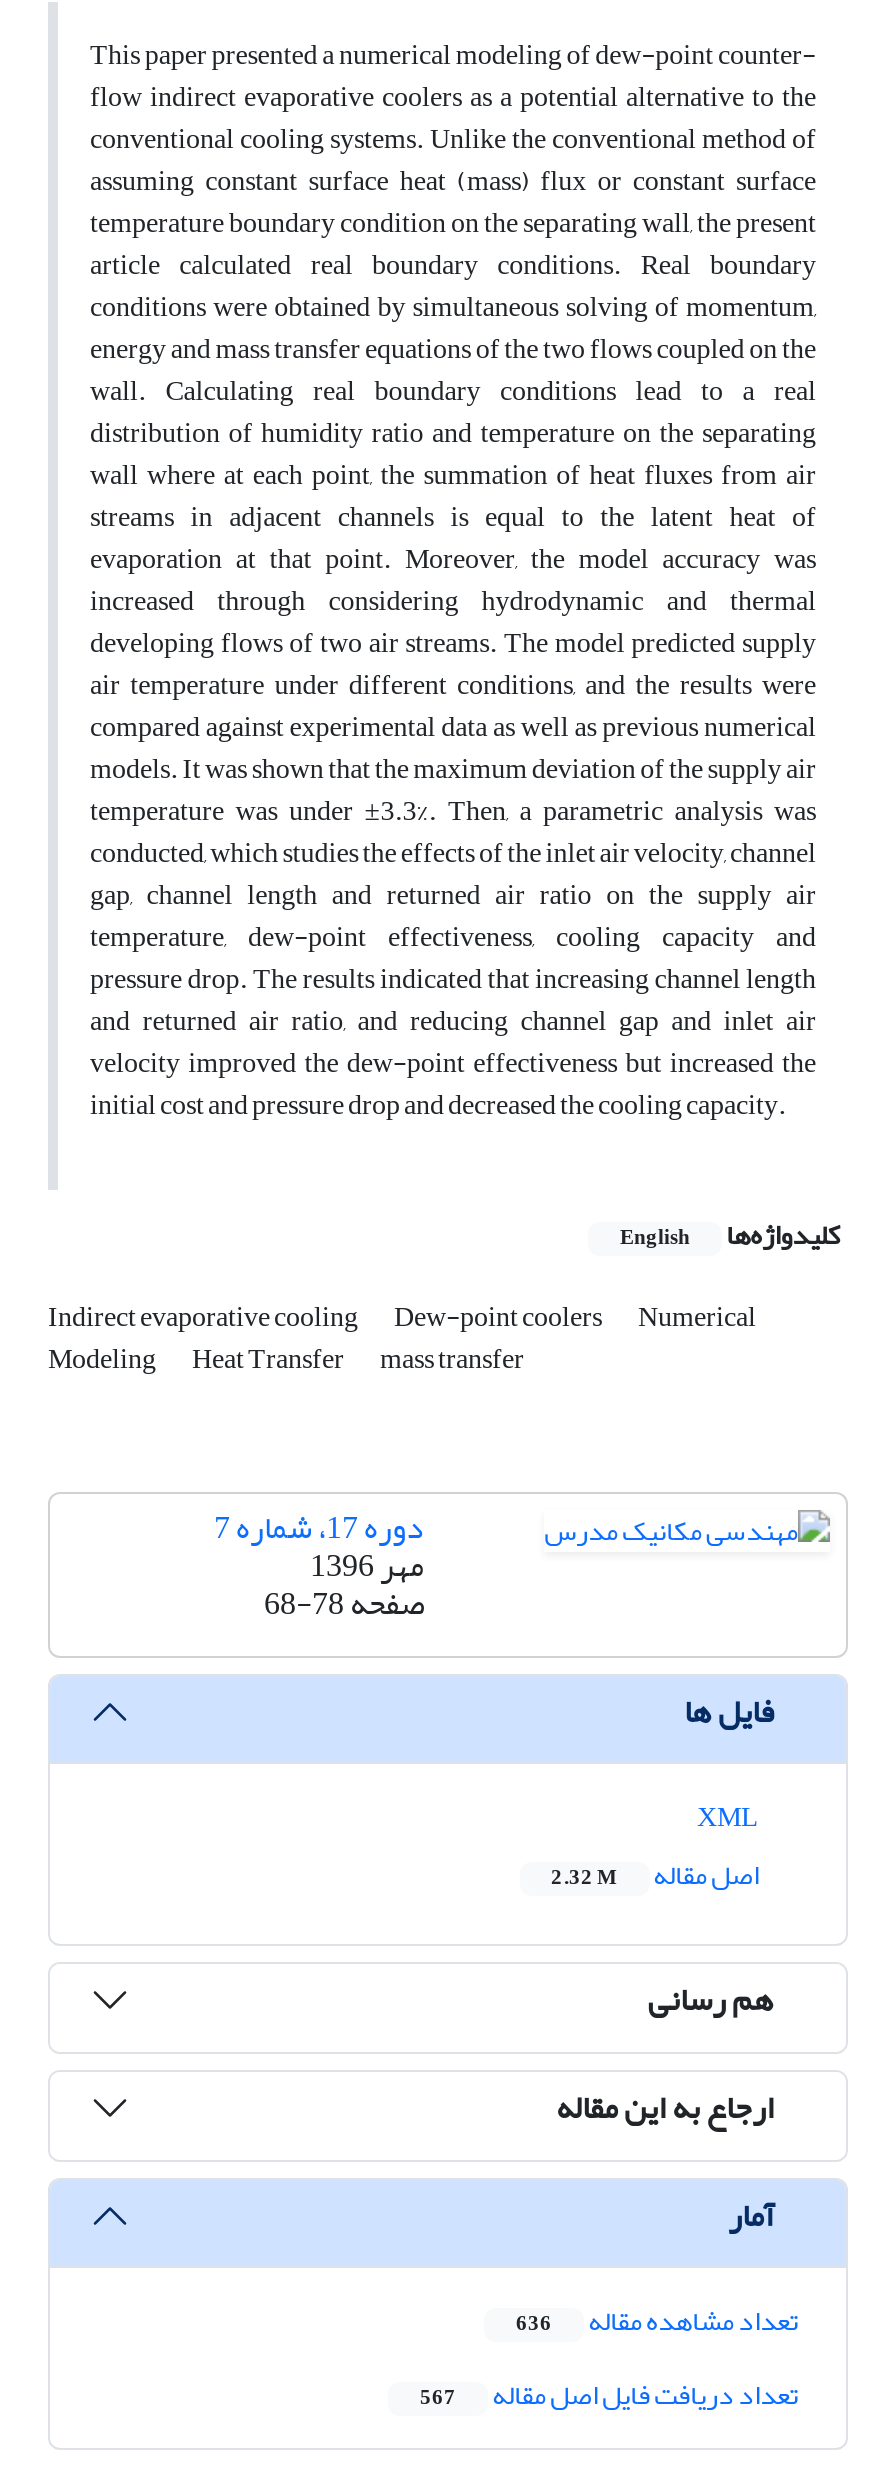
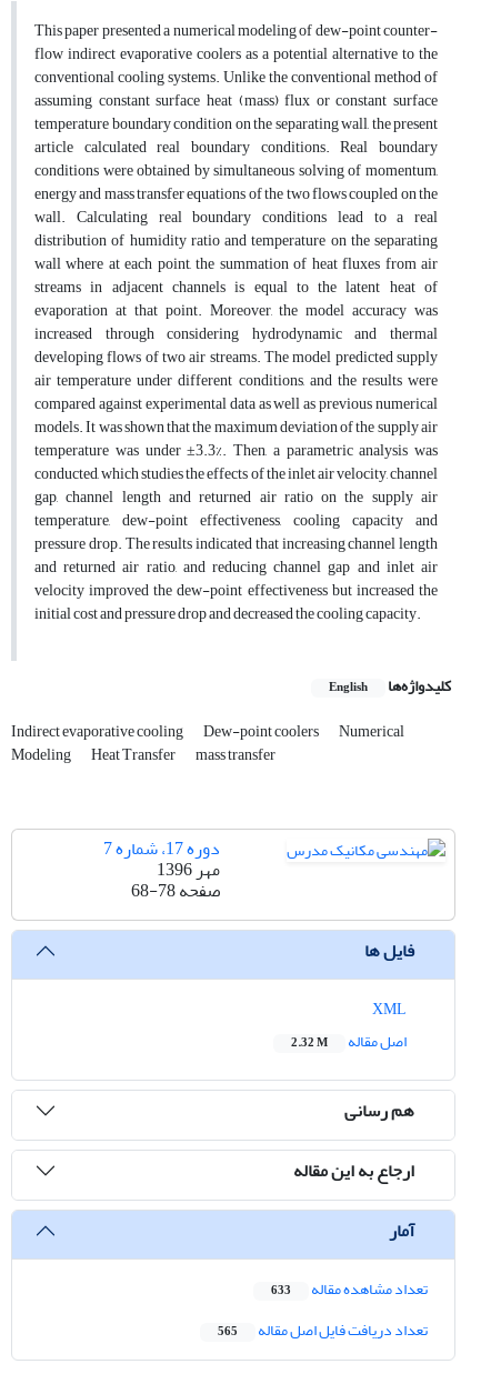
- تعداد مشاهده مقاله 636
+ تعداد مشاهده مقاله 633

- تعداد دریافت فایل اصل مقاله 567
+ تعداد دریافت فایل اصل مقاله 565
